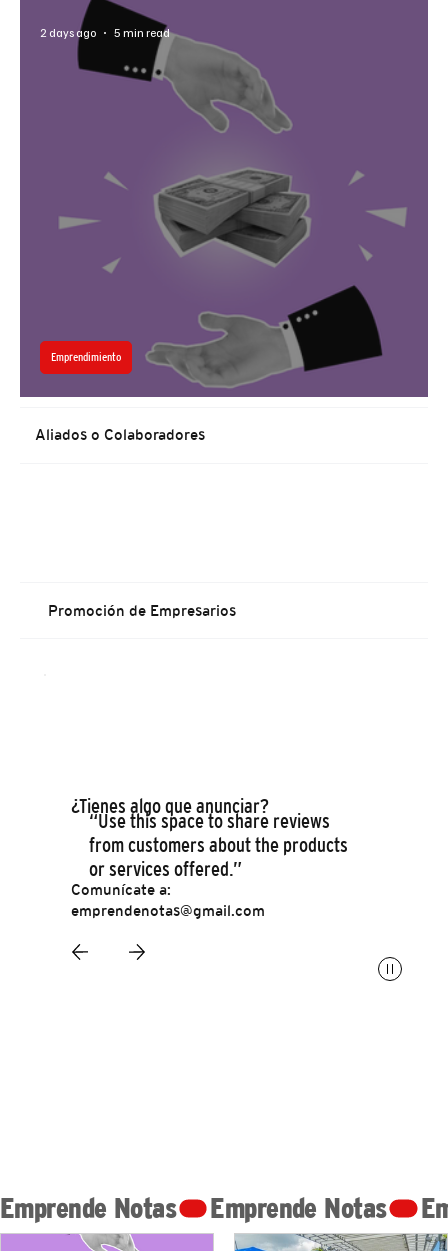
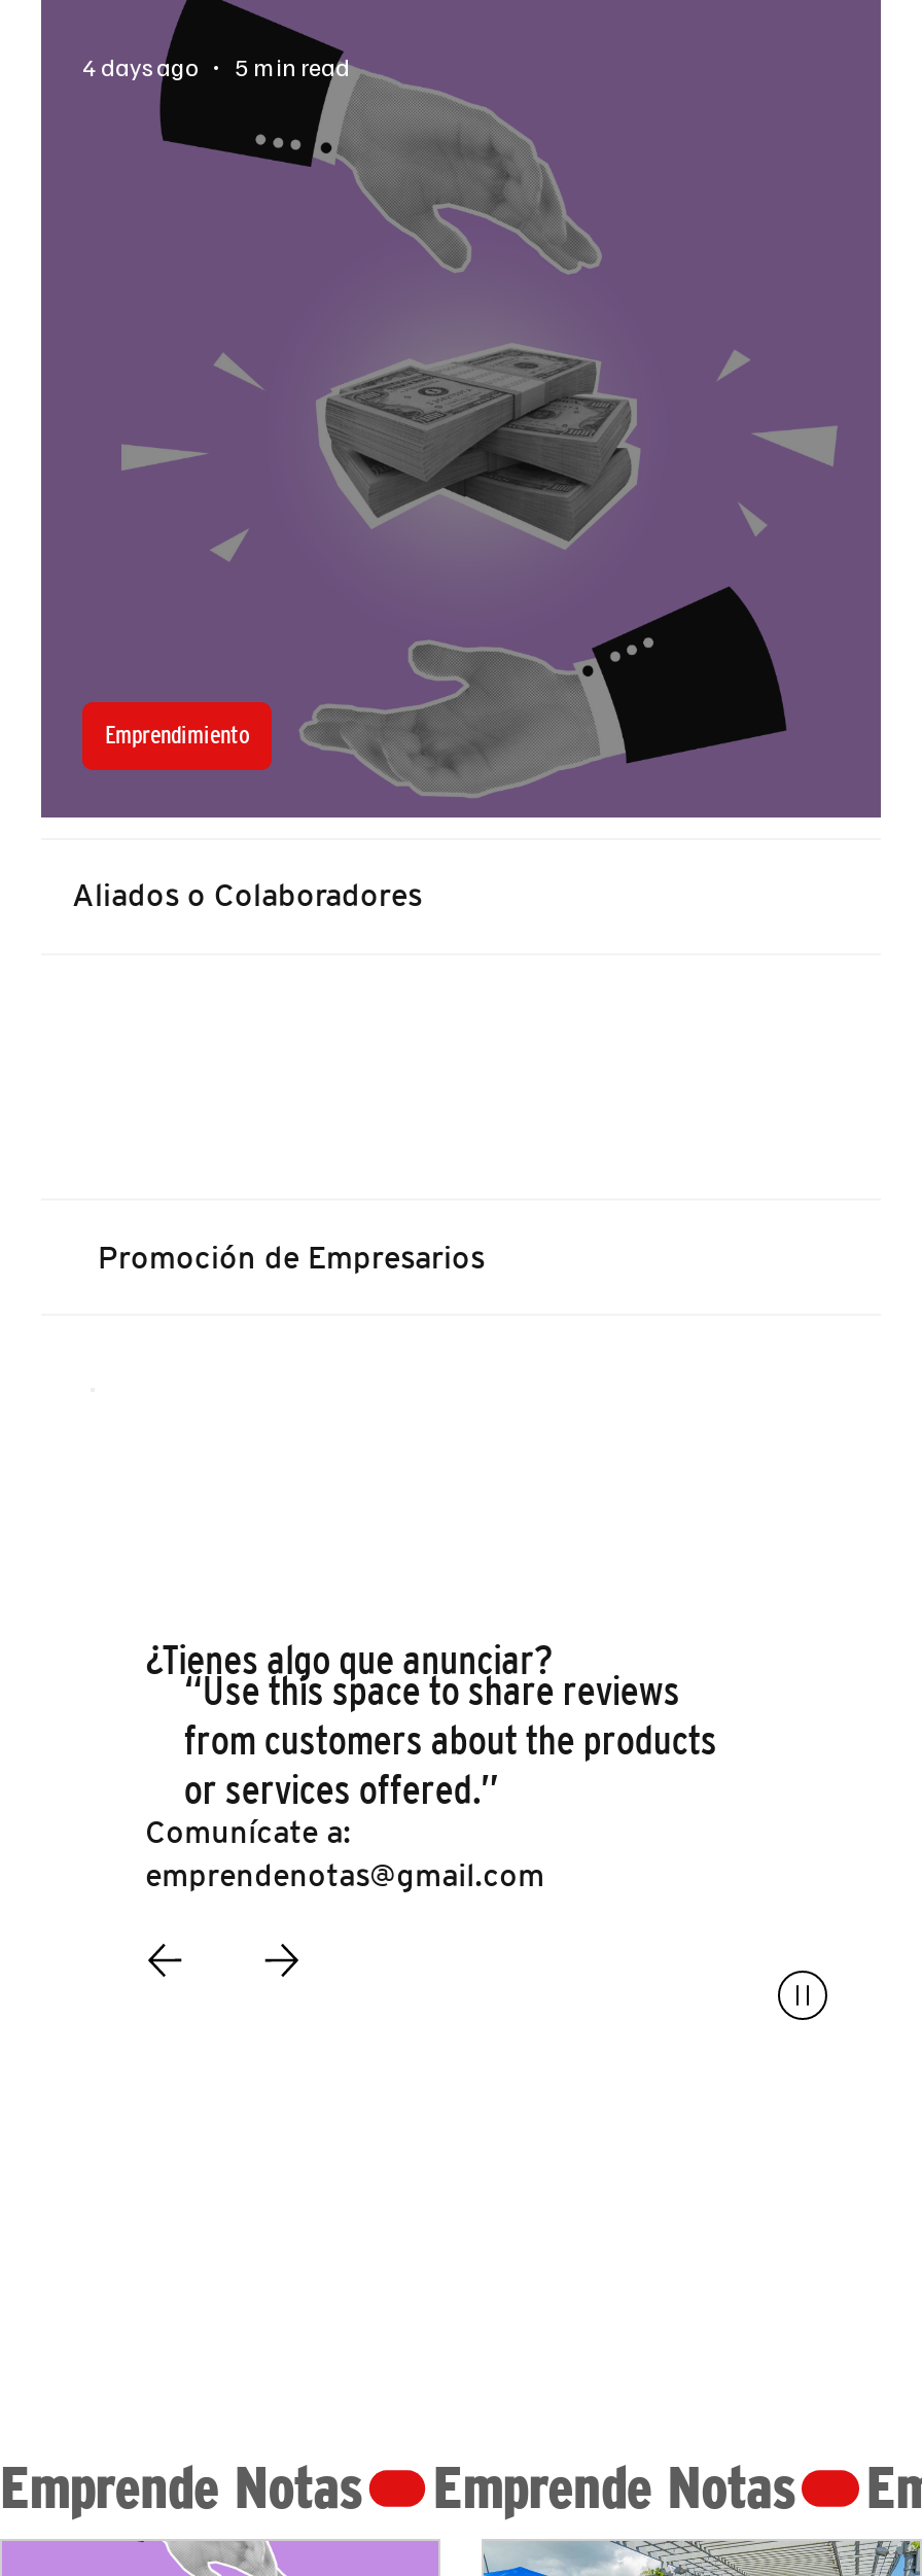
- 2 days ago 5 min read
+ 4 days ago 5 min read
